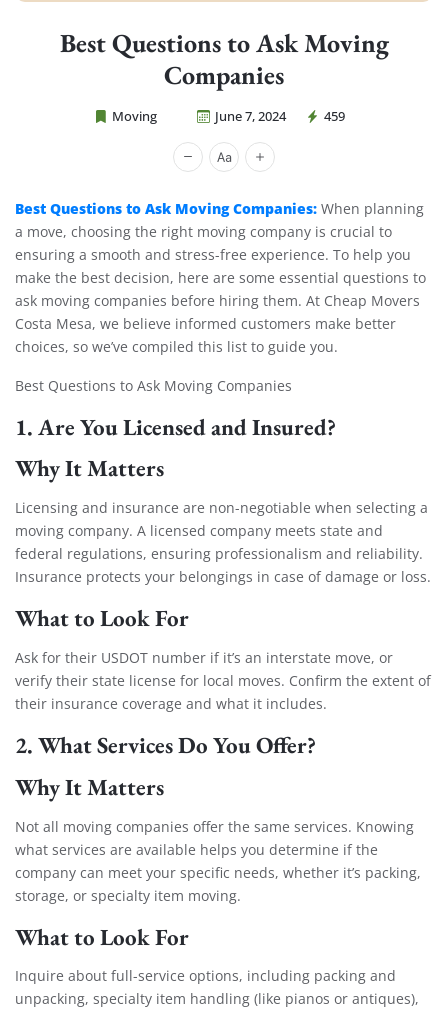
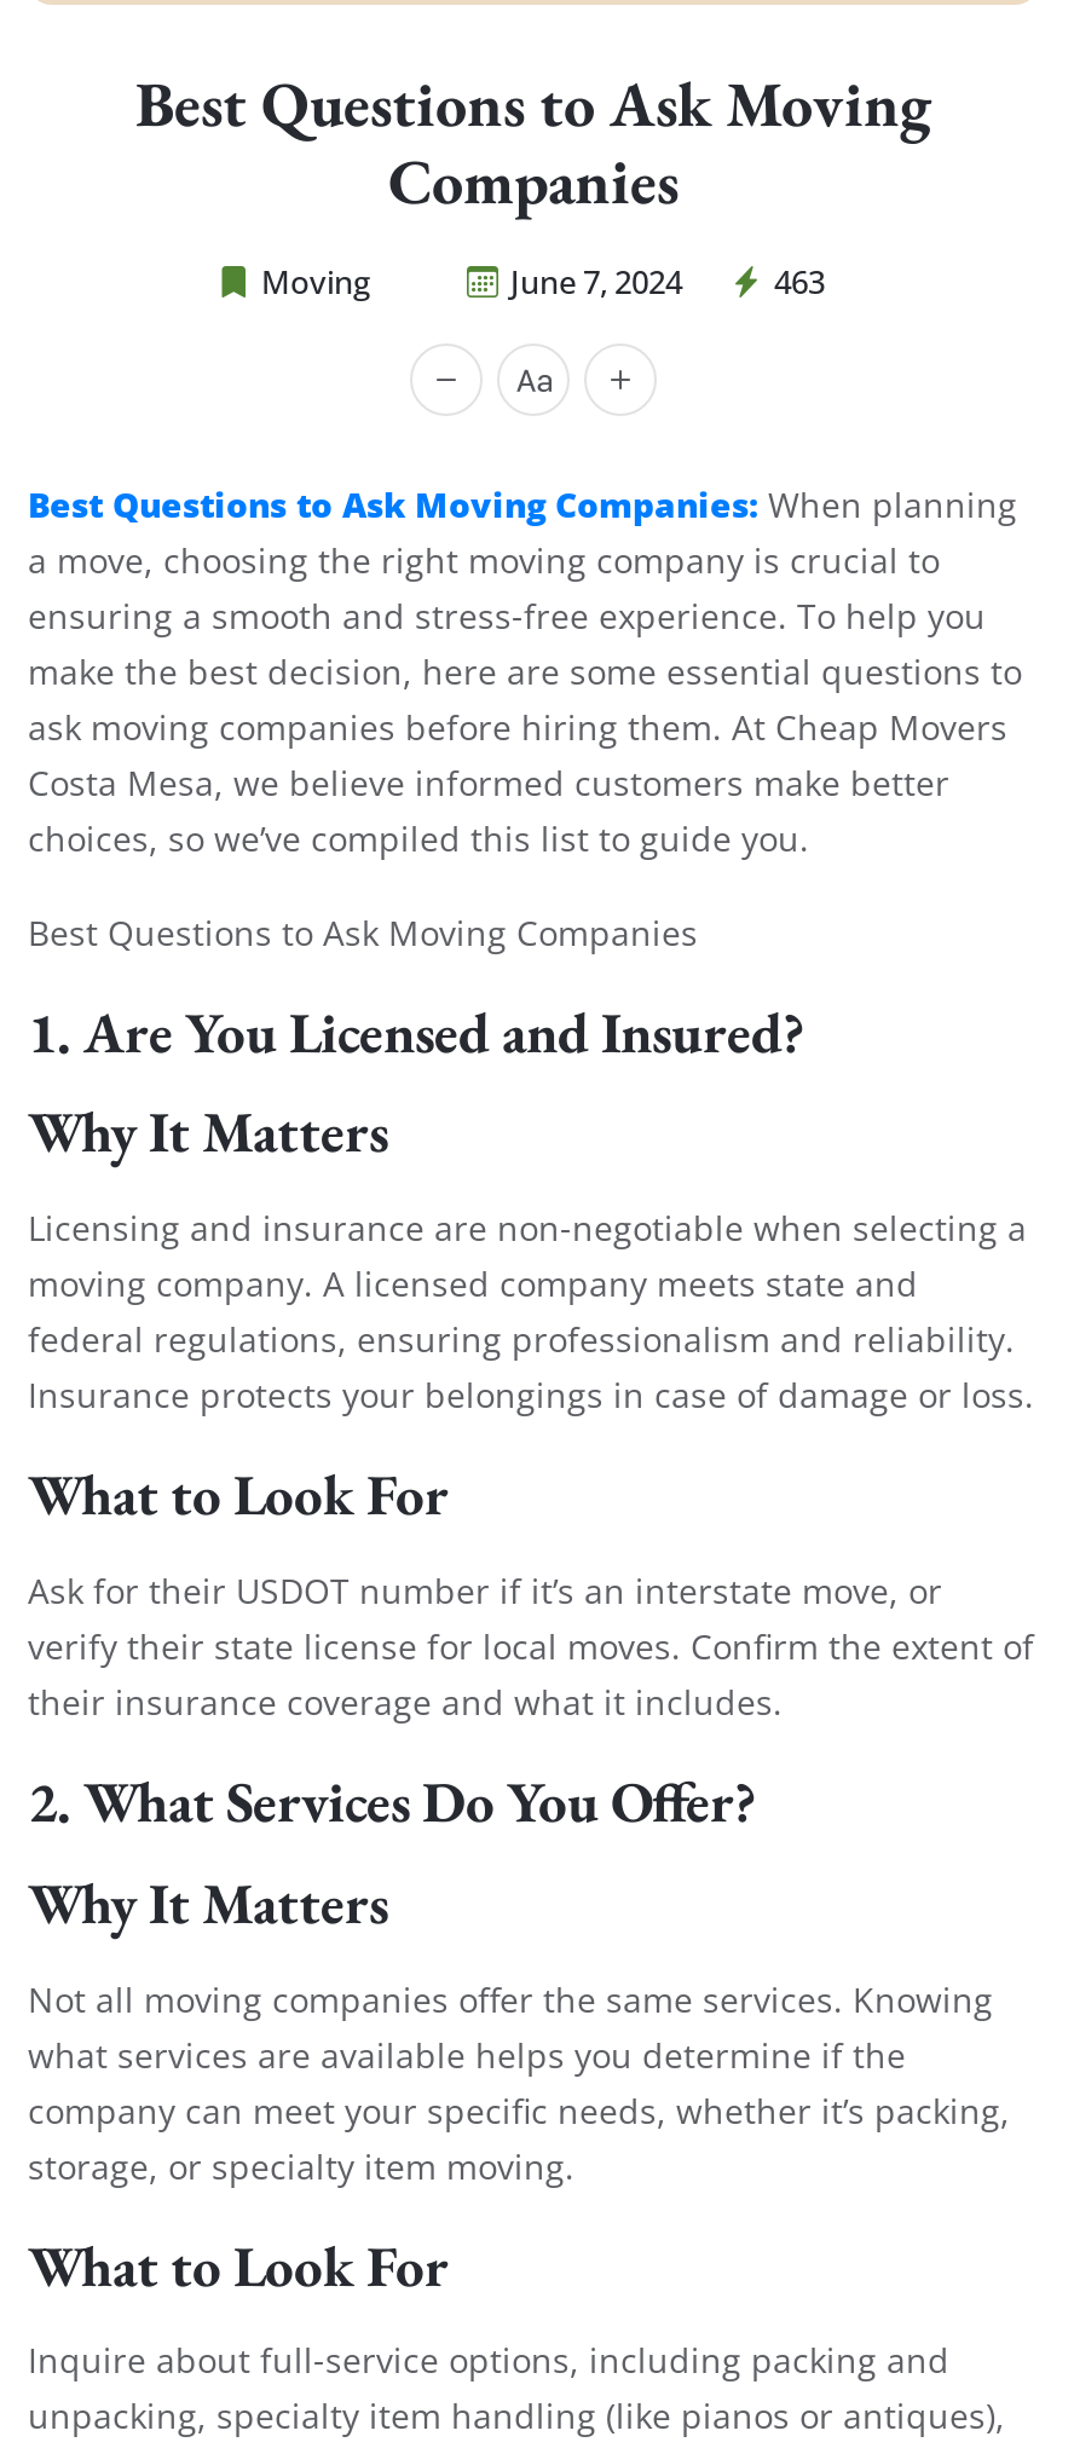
- 459
+ 463
